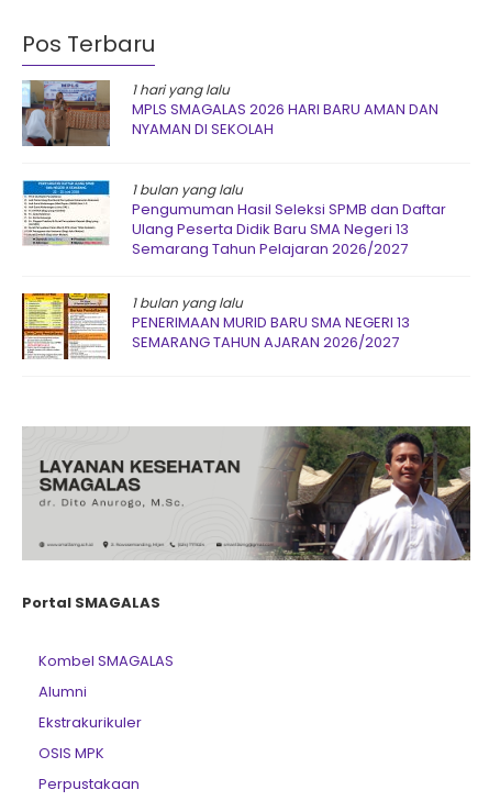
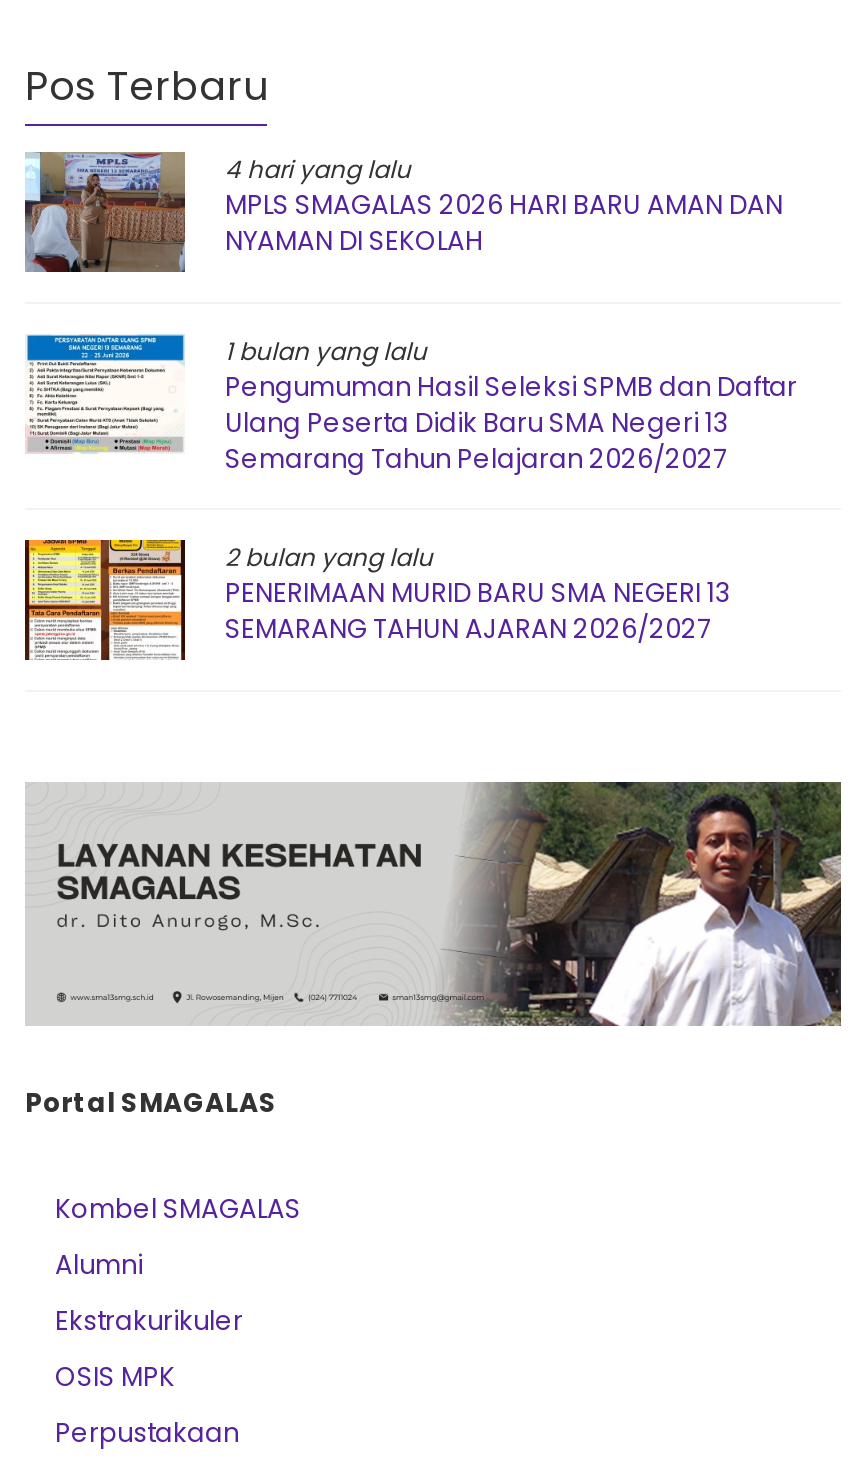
- 1 hari yang lalu
+ 4 hari yang lalu

- 1 bulan yang lalu
+ 2 bulan yang lalu
